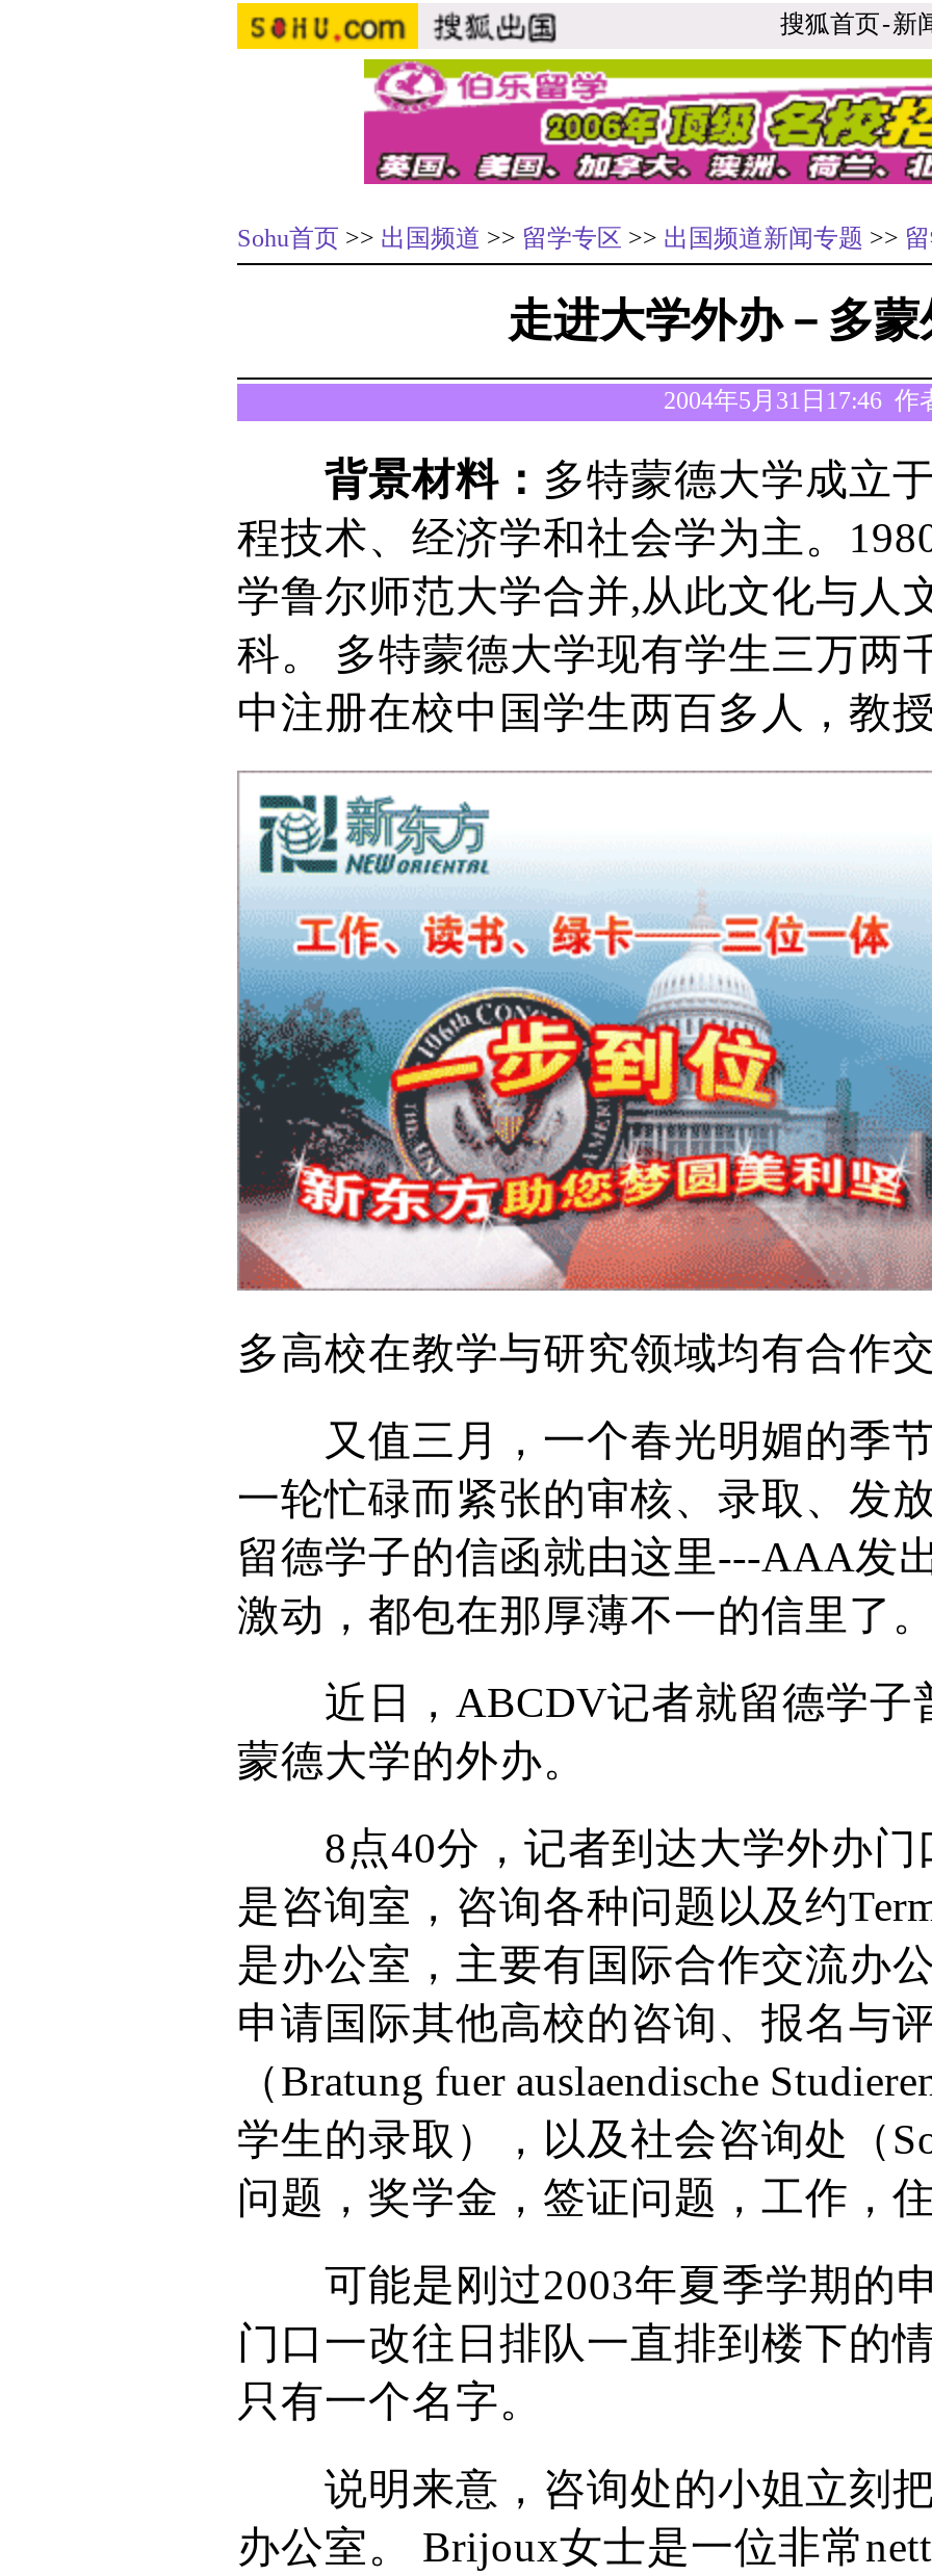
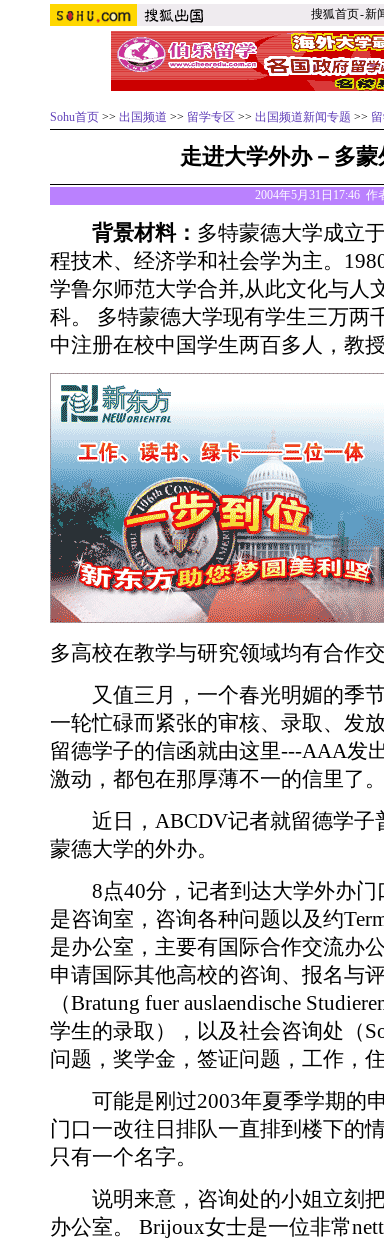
- [image]
+ [image]
